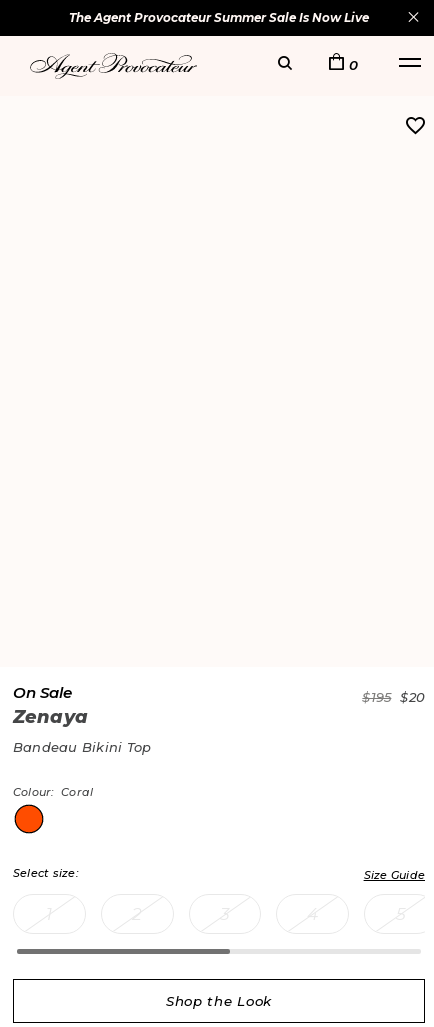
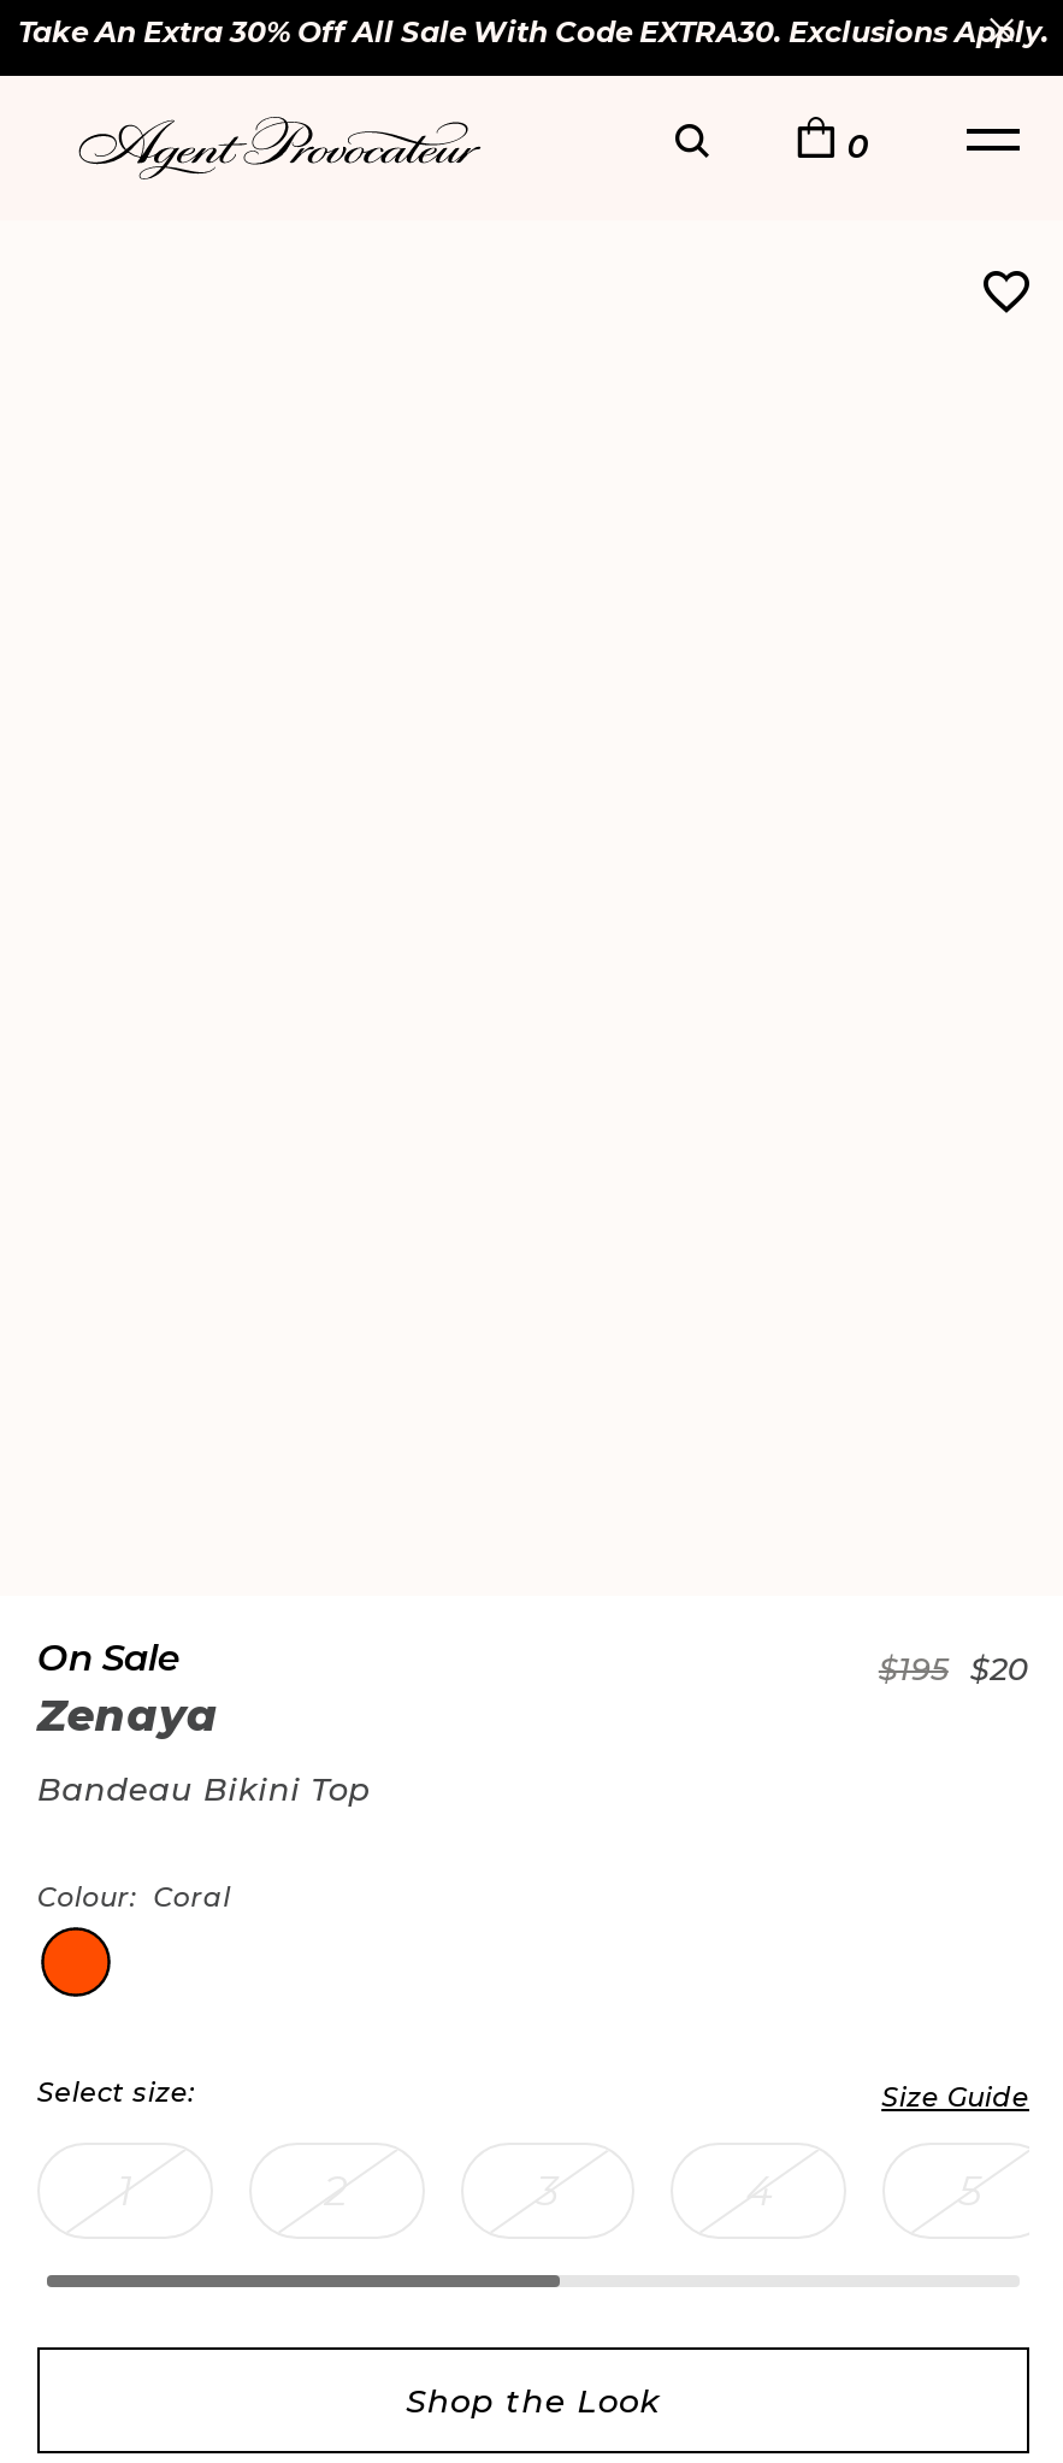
- The Agent Provocateur Summer Sale Is Now Live
+ Take An Extra 30% Off All Sale With Code EXTRA30. Exclusions Apply.
